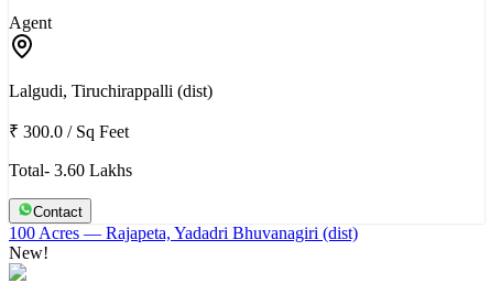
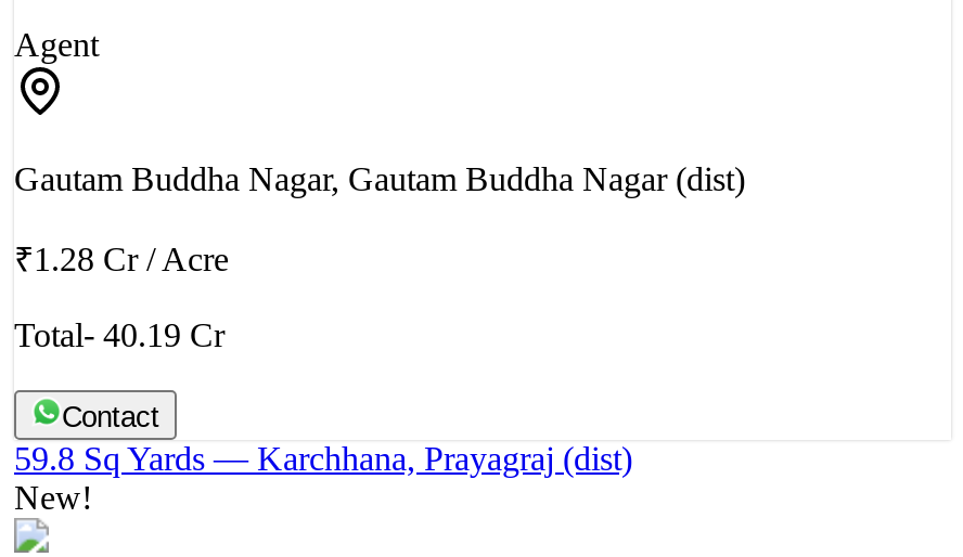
- Lalgudi, Tiruchirappalli (dist)
+ Gautam Buddha Nagar, Gautam Buddha Nagar (dist)

- ₹ 300.0 / Sq Feet
+ ₹1.28 Cr / Acre

- Total- 3.60 Lakhs
+ Total- 40.19 Cr

- 100 Acres — Rajapeta, Yadadri Bhuvanagiri (dist)
+ 59.8 Sq Yards — Karchhana, Prayagraj (dist)
